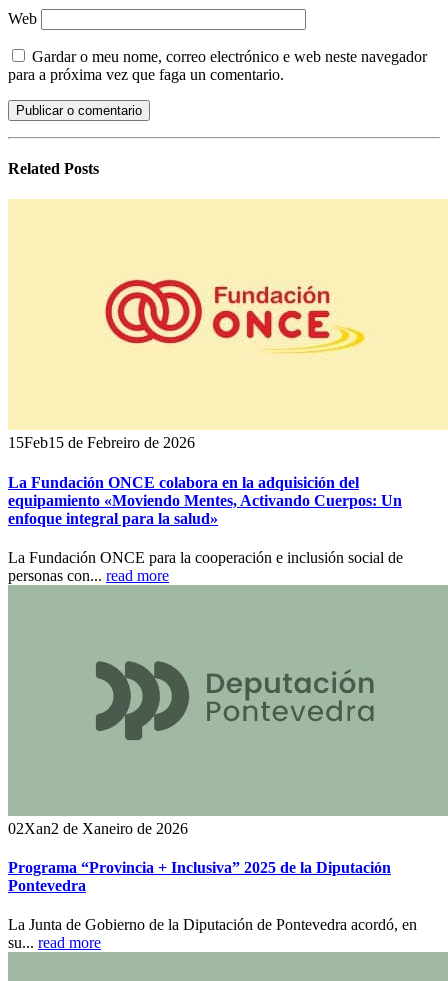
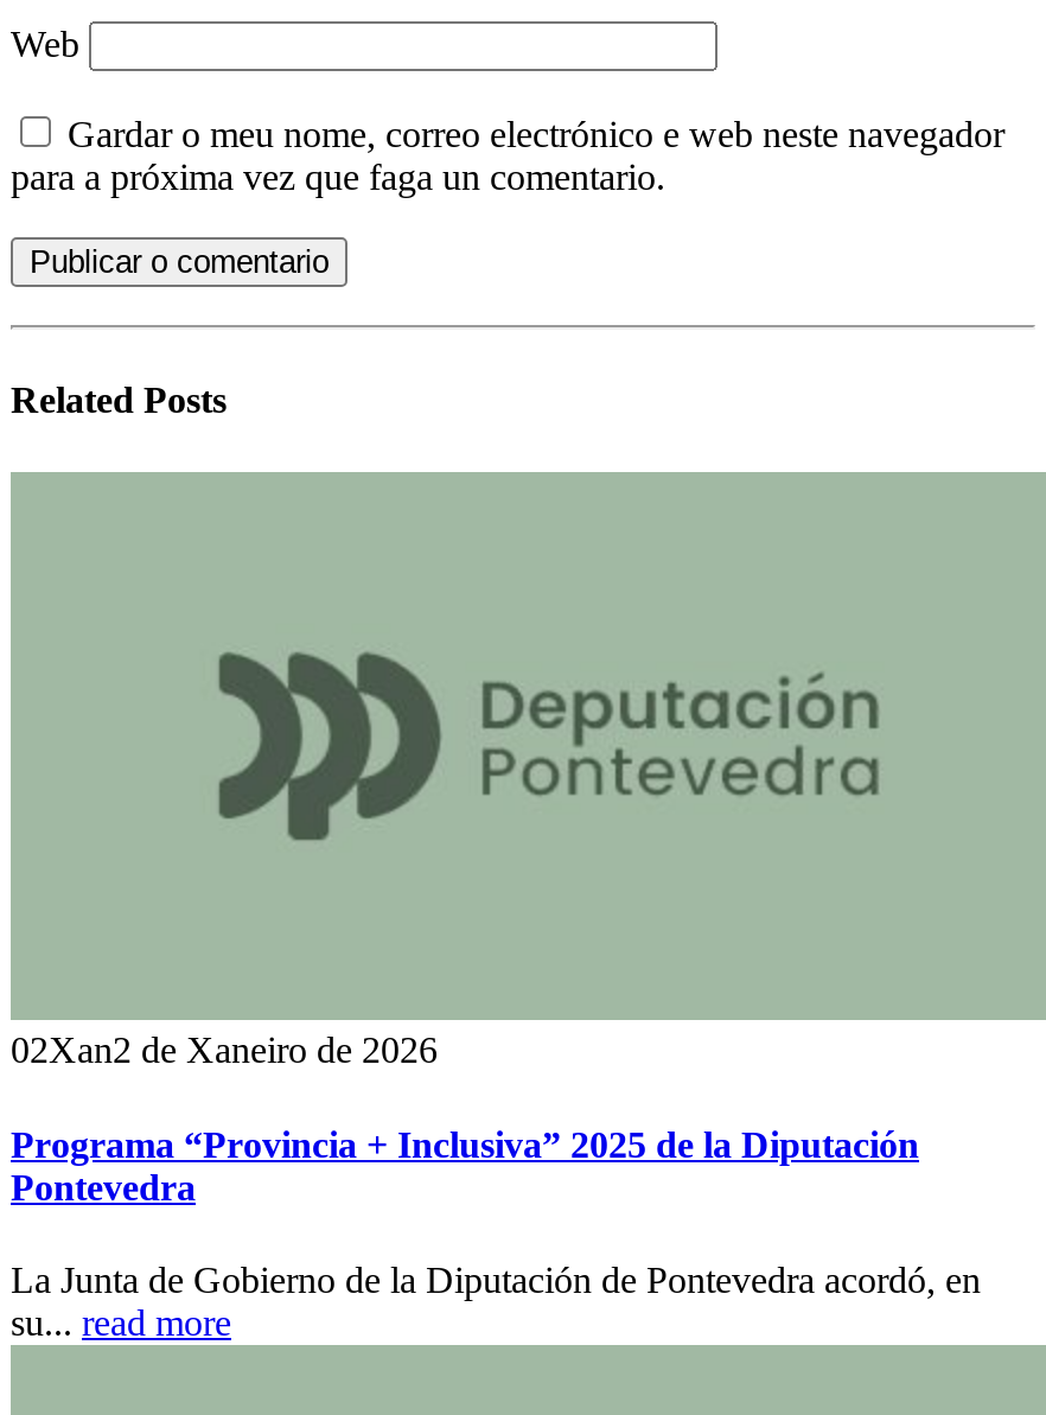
- [image]
- 15Feb 15 de Febreiro de 2026
- La Fundación ONCE colabora en la adquisición del
- equipamiento «Moviendo Mentes, Activando Cuerpos: Un
- enfoque integral para la salud»
- La Fundación ONCE para la cooperación e inclusión social de
- personas con... read more
